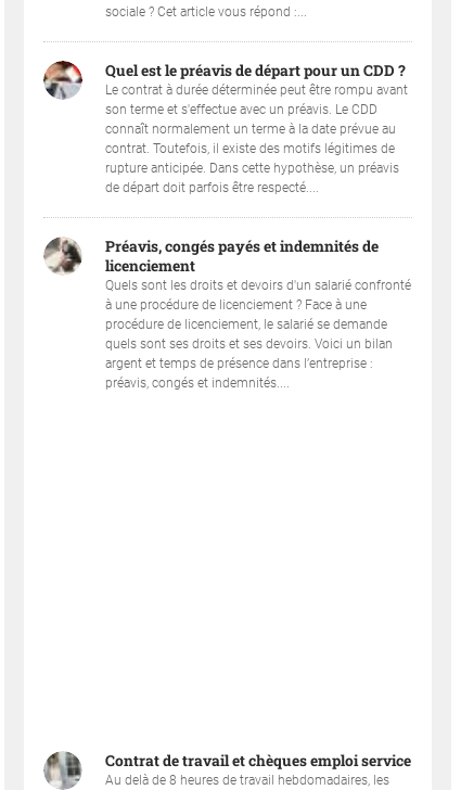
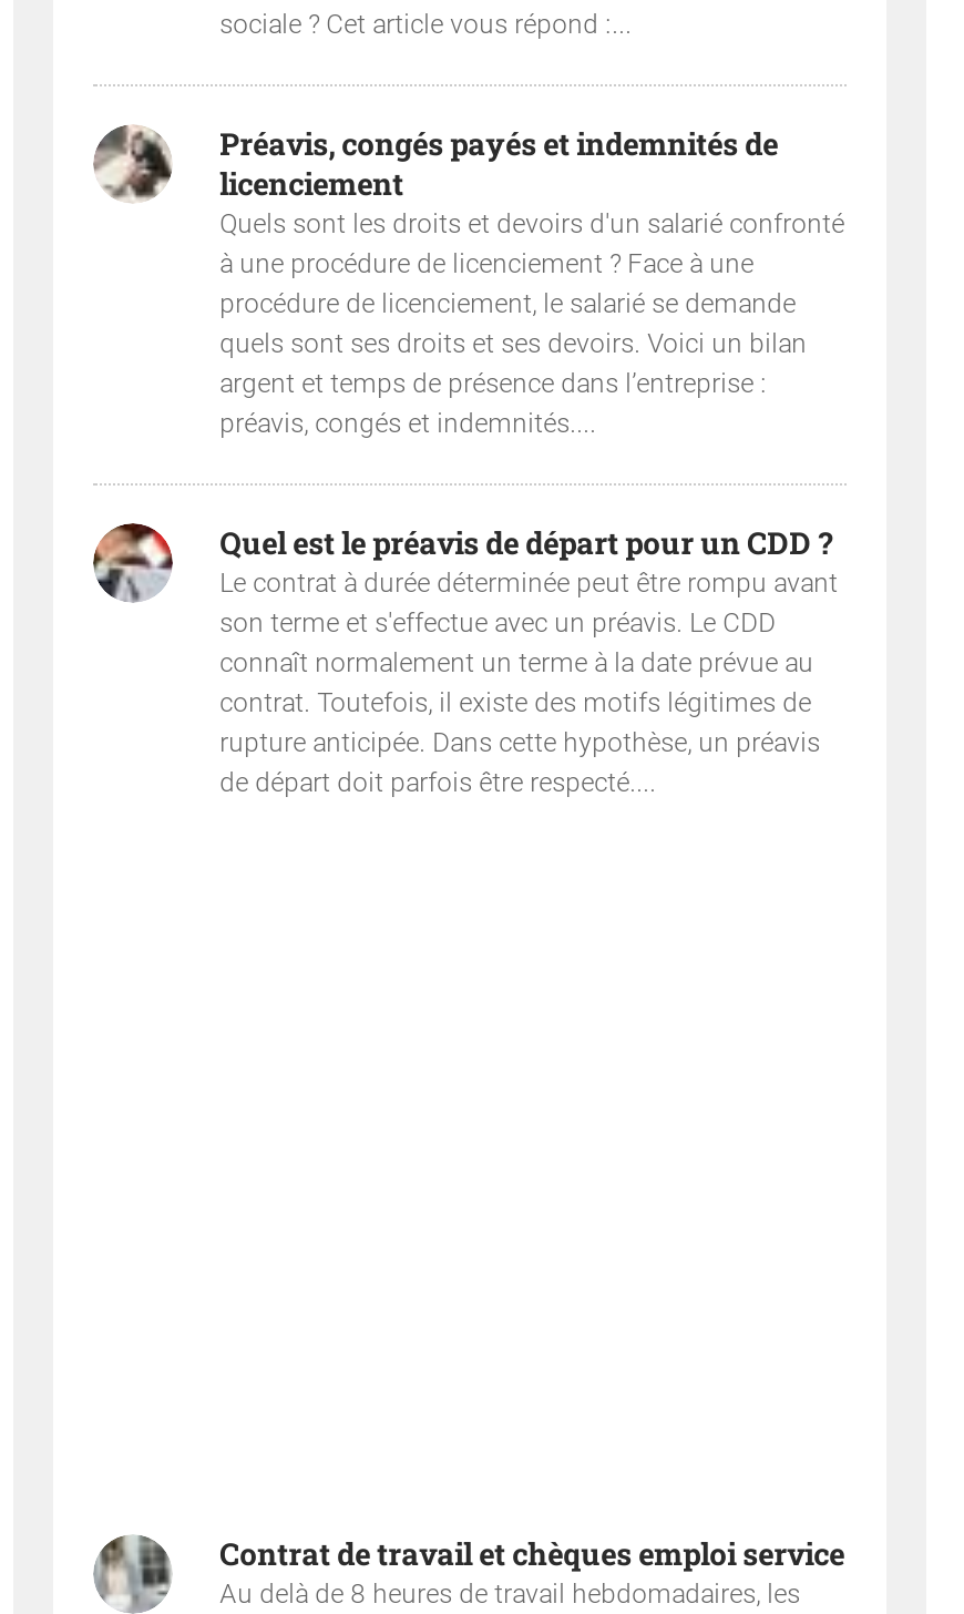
moved down: [image] | Quel est le préavis de départ pour un CDD ? | Le contrat à durée déterminée peut être rompu avant | son terme et s'effectue avec un préavis. Le CDD | connaît normalement un terme à la date prévue au | contrat. Toutefois, il existe des motifs légitimes de | rupture anticipée. Dans cette hypothèse, un préavis | de départ doit parfois être respecté....

moved up: [image] | Préavis, congés payés et indemnités de | licenciement | ... | argent et temps de présence dans l’entreprise : | préavis, congés et indemnités....
